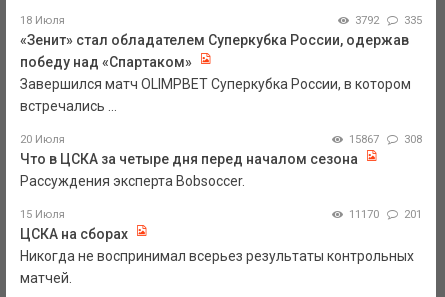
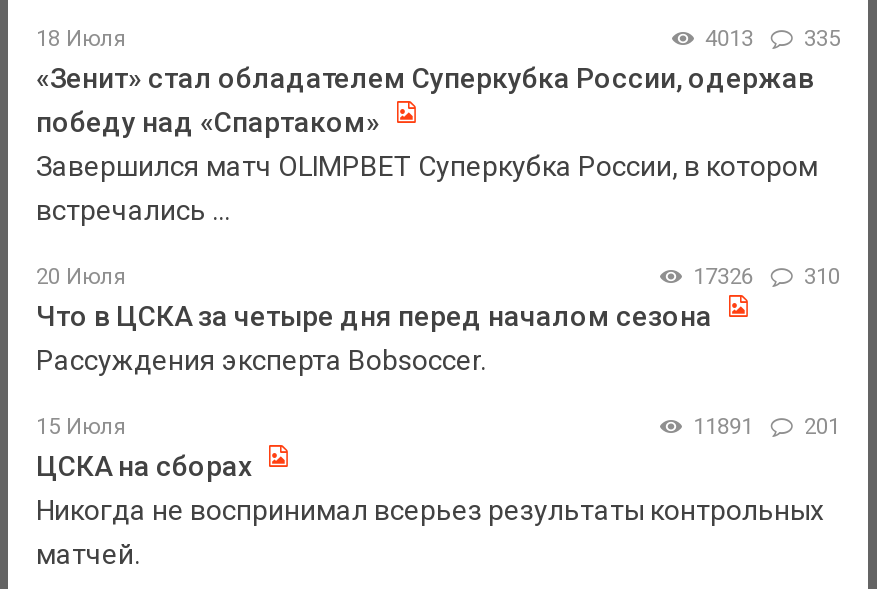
- 3792 335
+ 4013 335

- 15867
+ 17326

- 308
+ 310

- 11170 201
+ 11891 201
